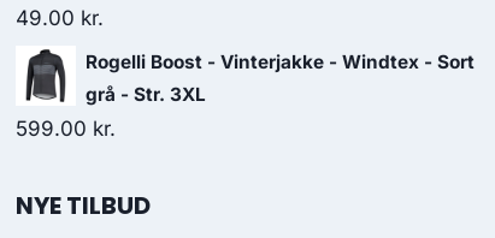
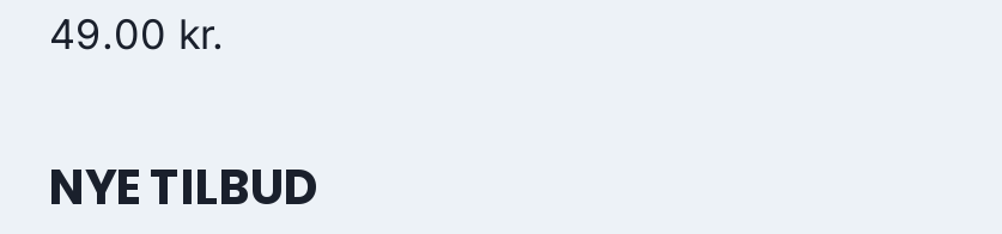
- [image]
- Rogelli Boost - Vinterjakke - Windtex - Sort
- grå - Str. 3XL
- 599.00 kr.
